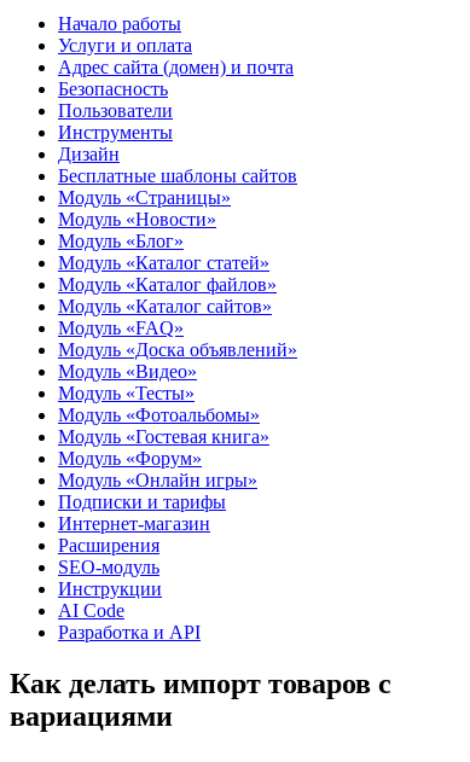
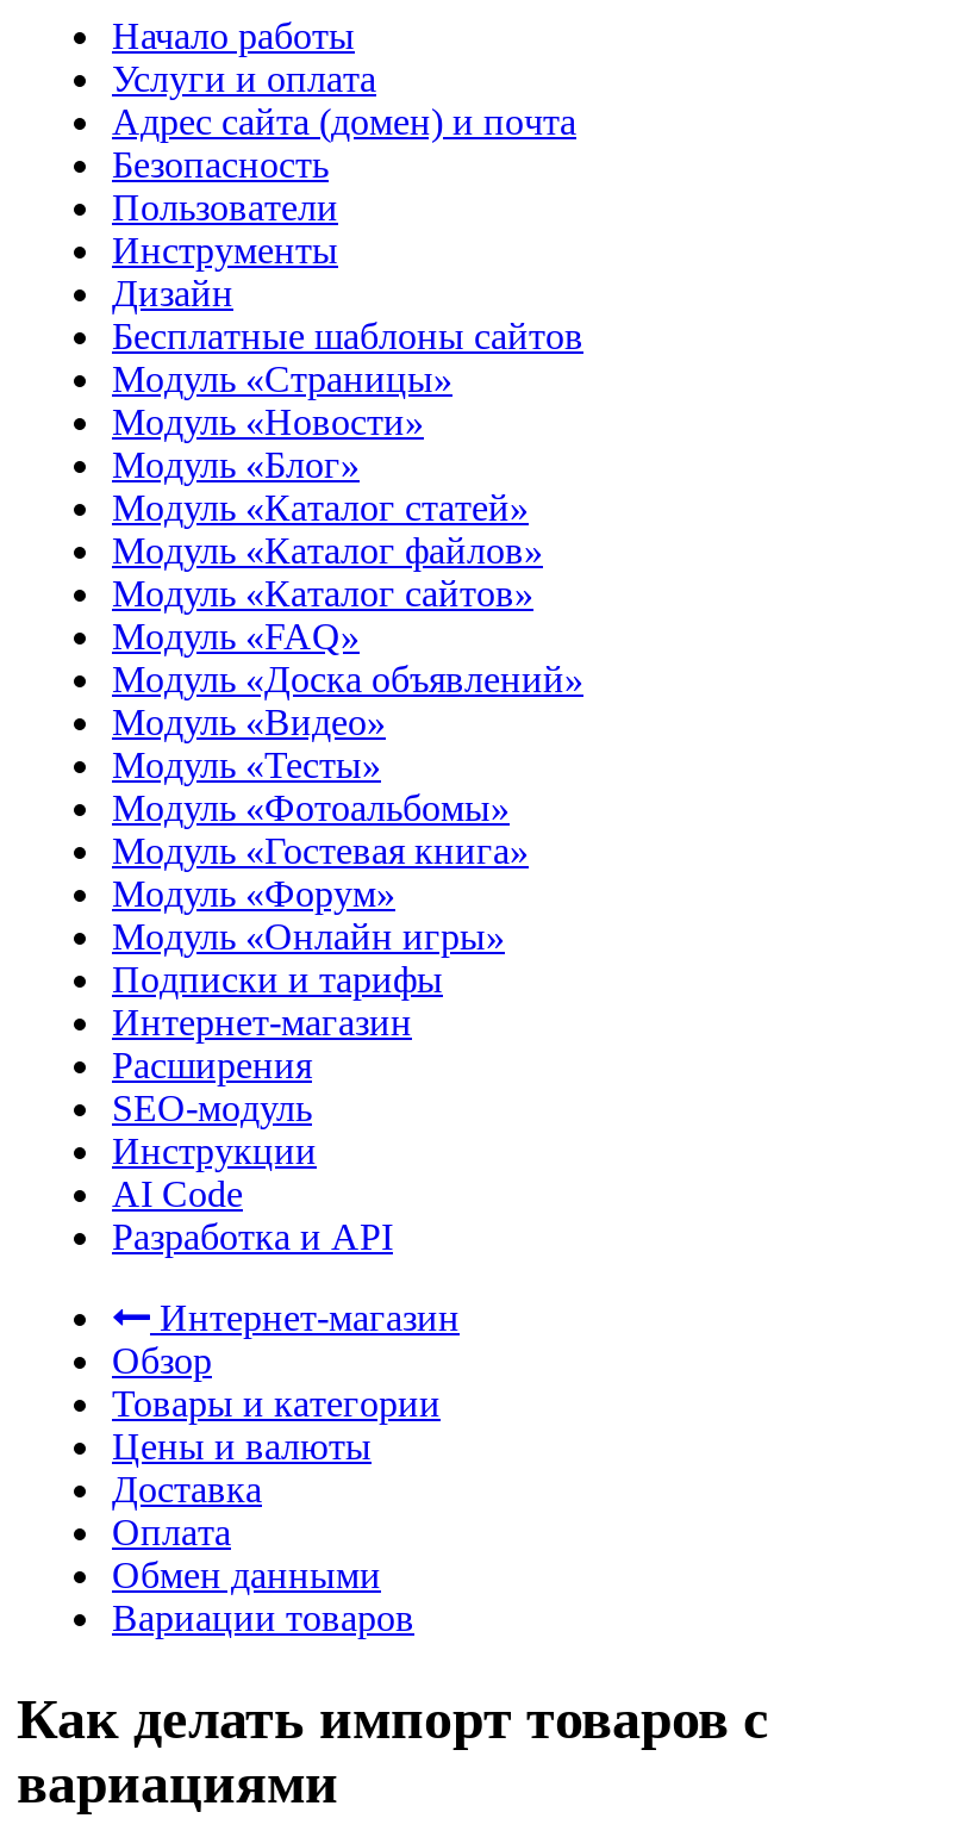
+ Интернет-магазин
+ Обзор
+ Товары и категории
+ Цены и валюты
+ Доставка
+ Оплата
+ Обмен данными
+ Вариации товаров
